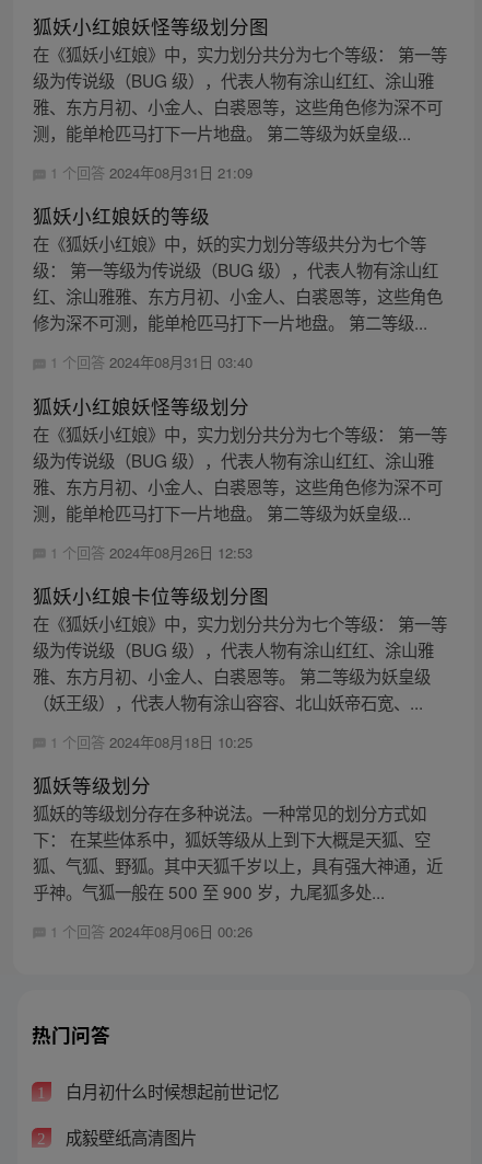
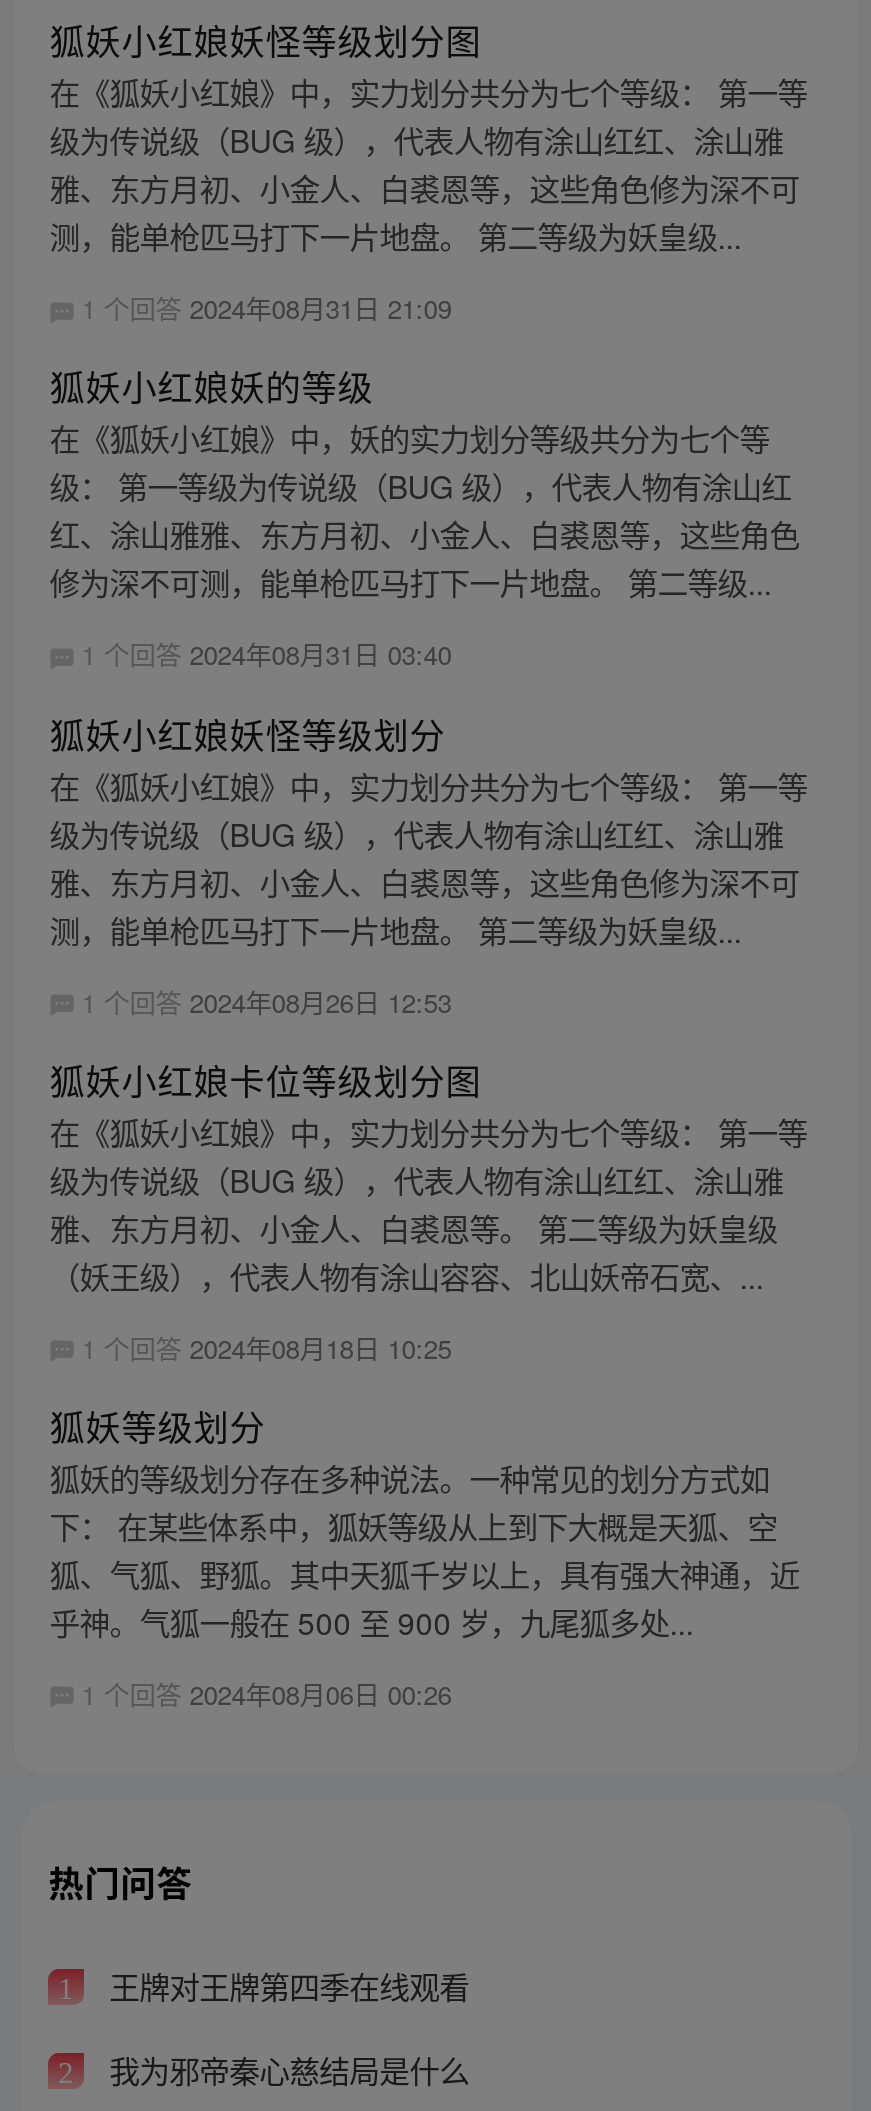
- 白月初什么时候想起前世记忆
+ 王牌对王牌第四季在线观看

- 成毅壁纸高清图片
+ 我为邪帝秦心慈结局是什么
